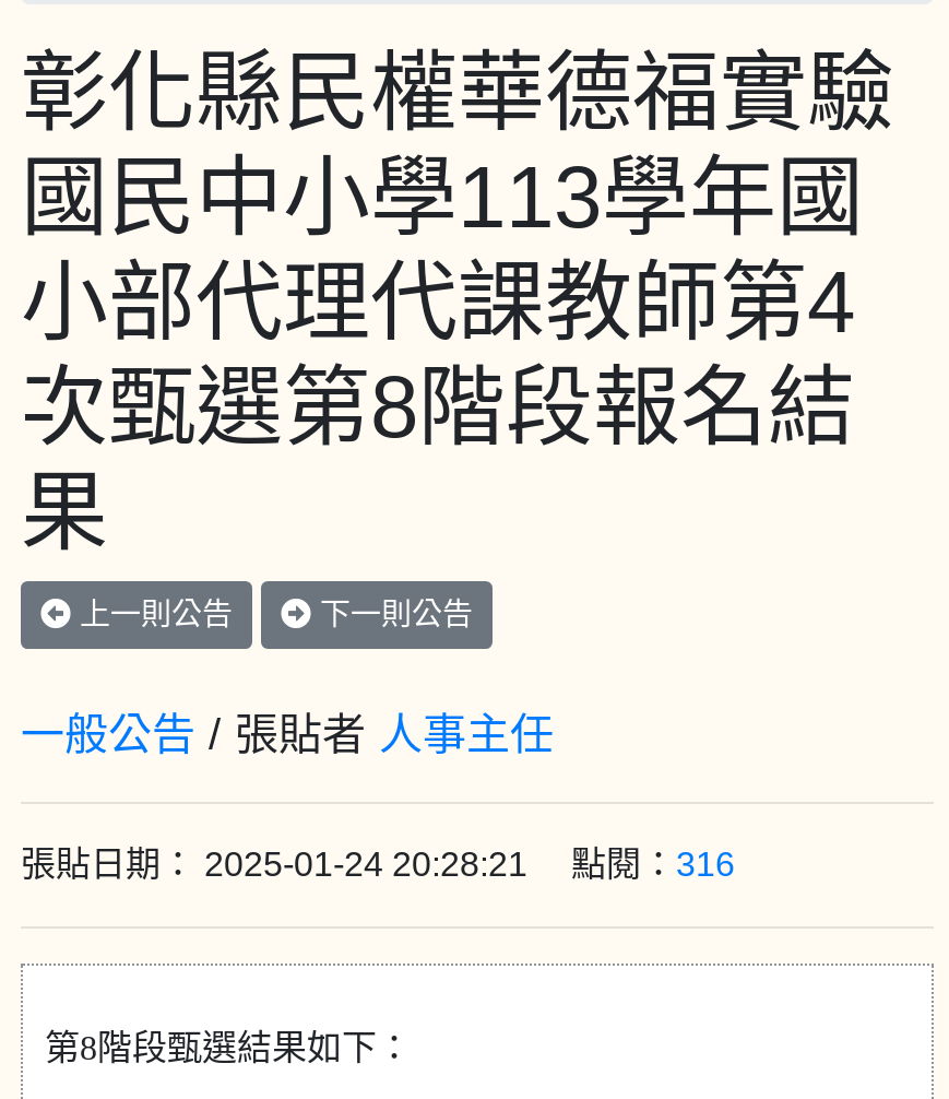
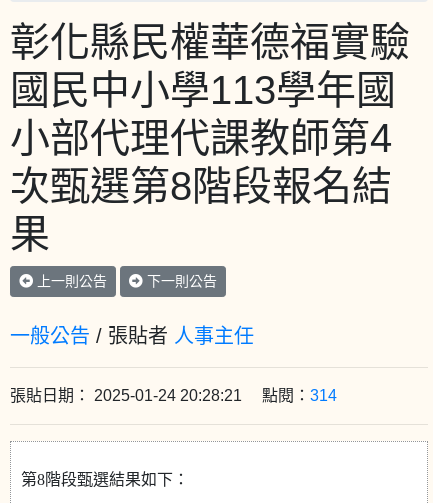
- 張貼日期： 2025-01-24 20:28:21 點閱：316
+ 張貼日期： 2025-01-24 20:28:21 點閱：314
